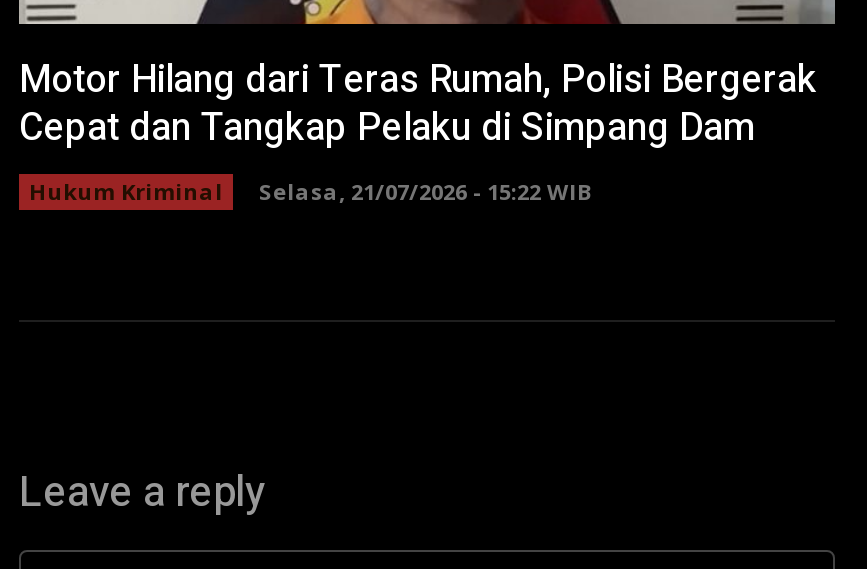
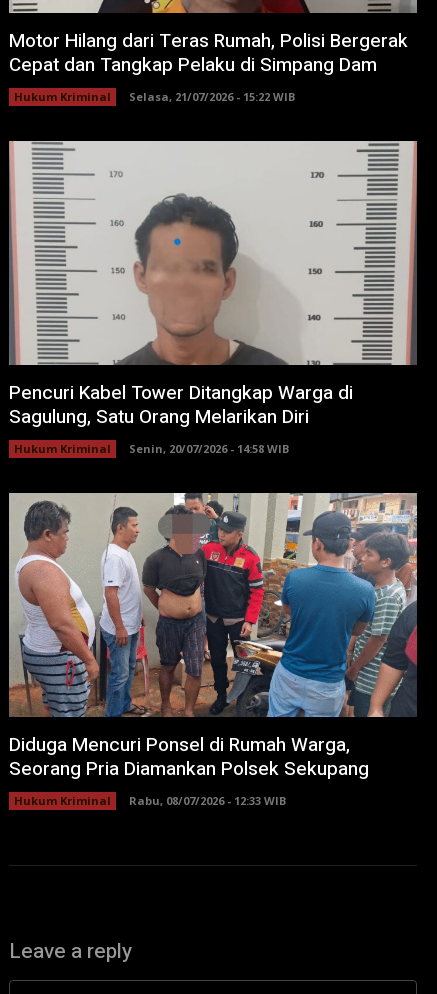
+ [image]
+ Pencuri Kabel Tower Ditangkap Warga di
+ Sagulung, Satu Orang Melarikan Diri
+ Hukum Kriminal
+ Senin, 20/07/2026 - 14:58 WIB

+ [image]
+ Diduga Mencuri Ponsel di Rumah Warga,
+ Seorang Pria Diamankan Polsek Sekupang
+ Hukum Kriminal
+ Rabu, 08/07/2026 - 12:33 WIB
